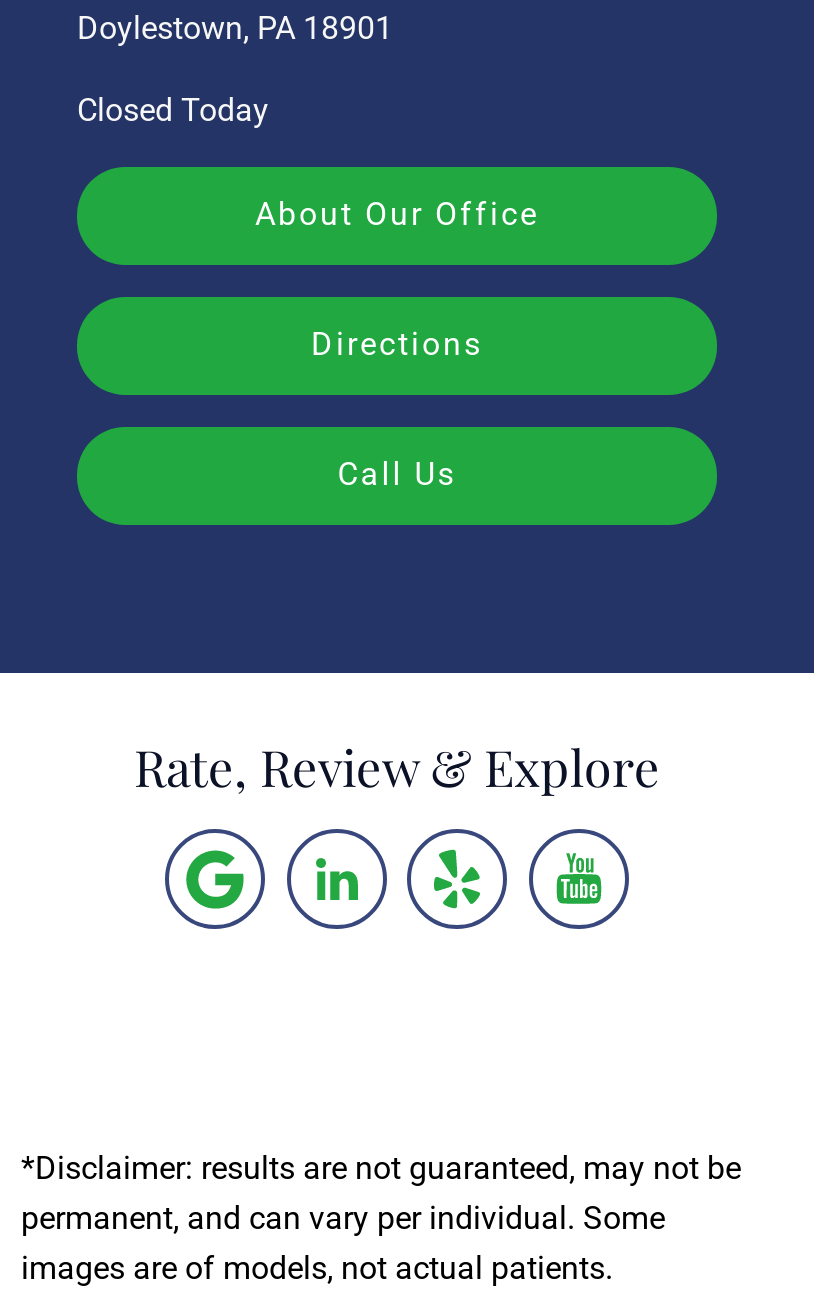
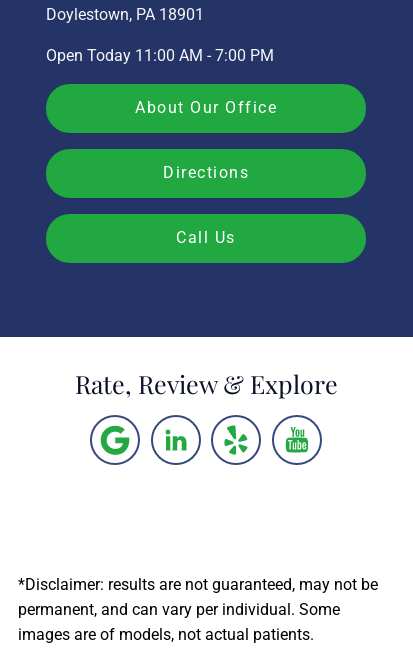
- Closed Today
+ Open Today 11:00 AM - 7:00 PM
